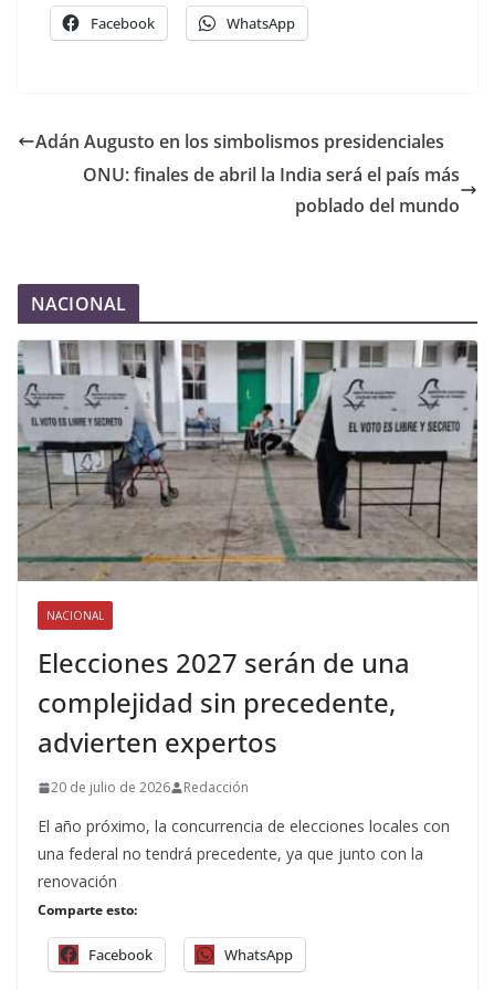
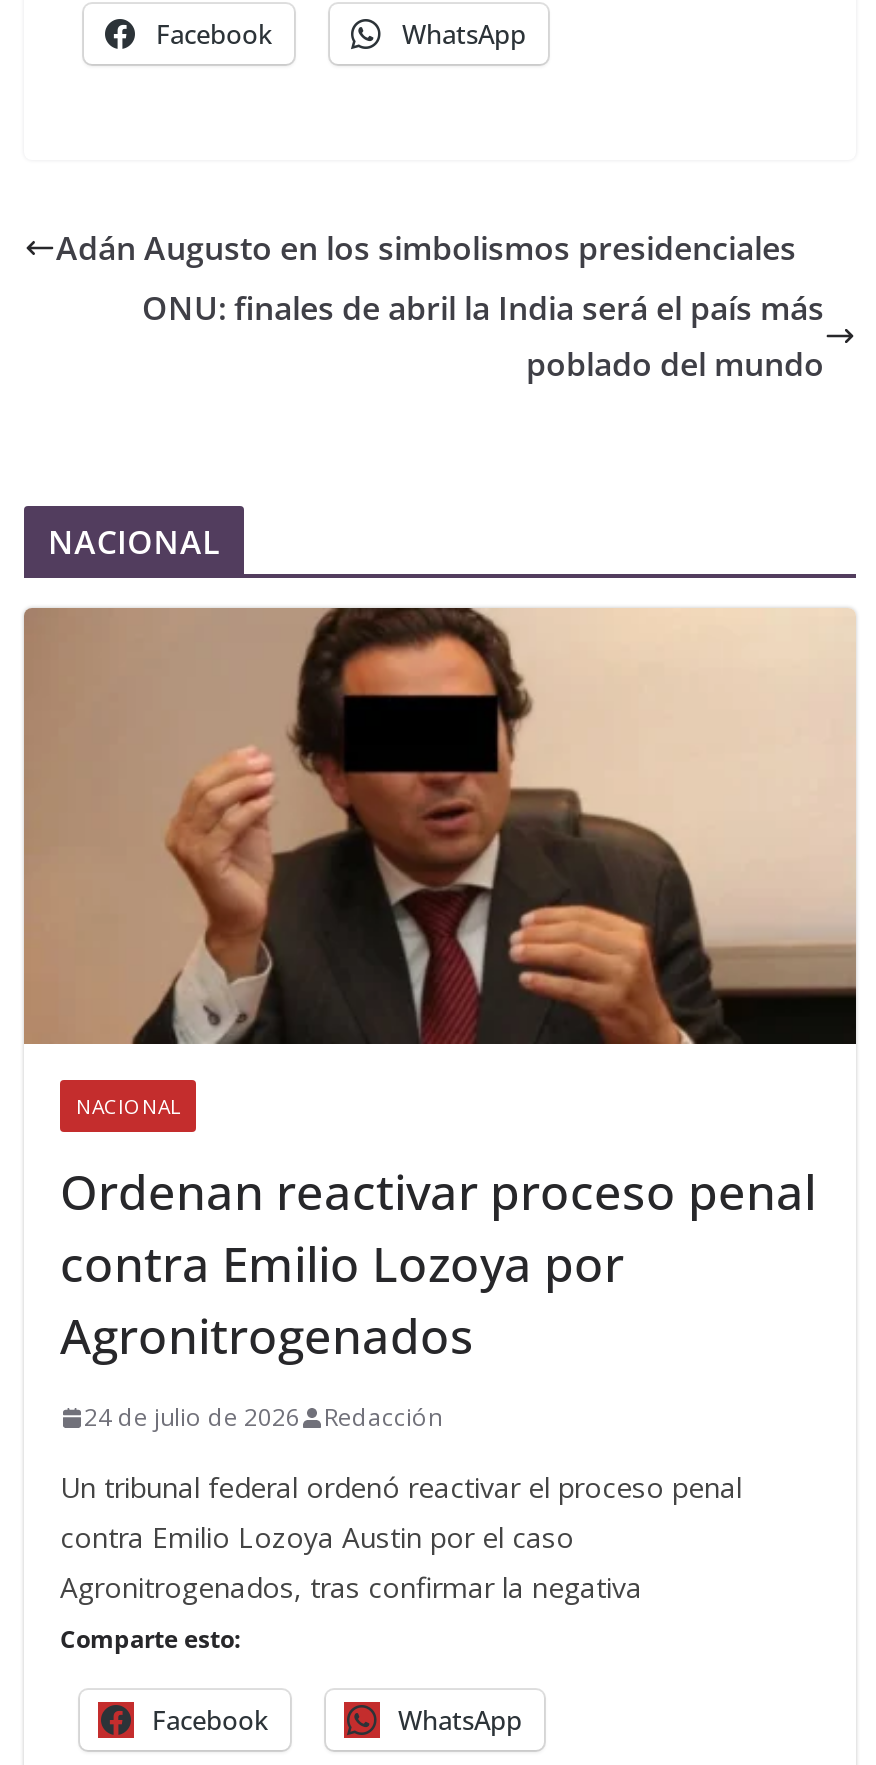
- [image]
+ [image]

- Elecciones 2027 serán de una
- complejidad sin precedente,
- advierten expertos
+ Ordenan reactivar proceso penal
+ contra Emilio Lozoya por
+ Agronitrogenados

- 20 de julio de 2026 Redacción
+ 24 de julio de 2026 Redacción

- El año próximo, la concurrencia de elecciones locales con
- una federal no tendrá precedente, ya que junto con la
- renovación
+ Un tribunal federal ordenó reactivar el proceso penal
+ contra Emilio Lozoya Austin por el caso
+ Agronitrogenados, tras confirmar la negativa
